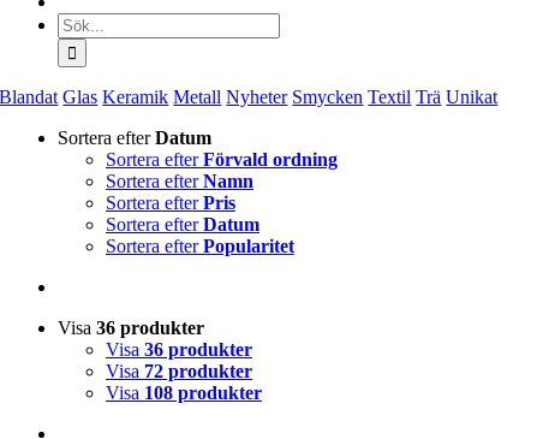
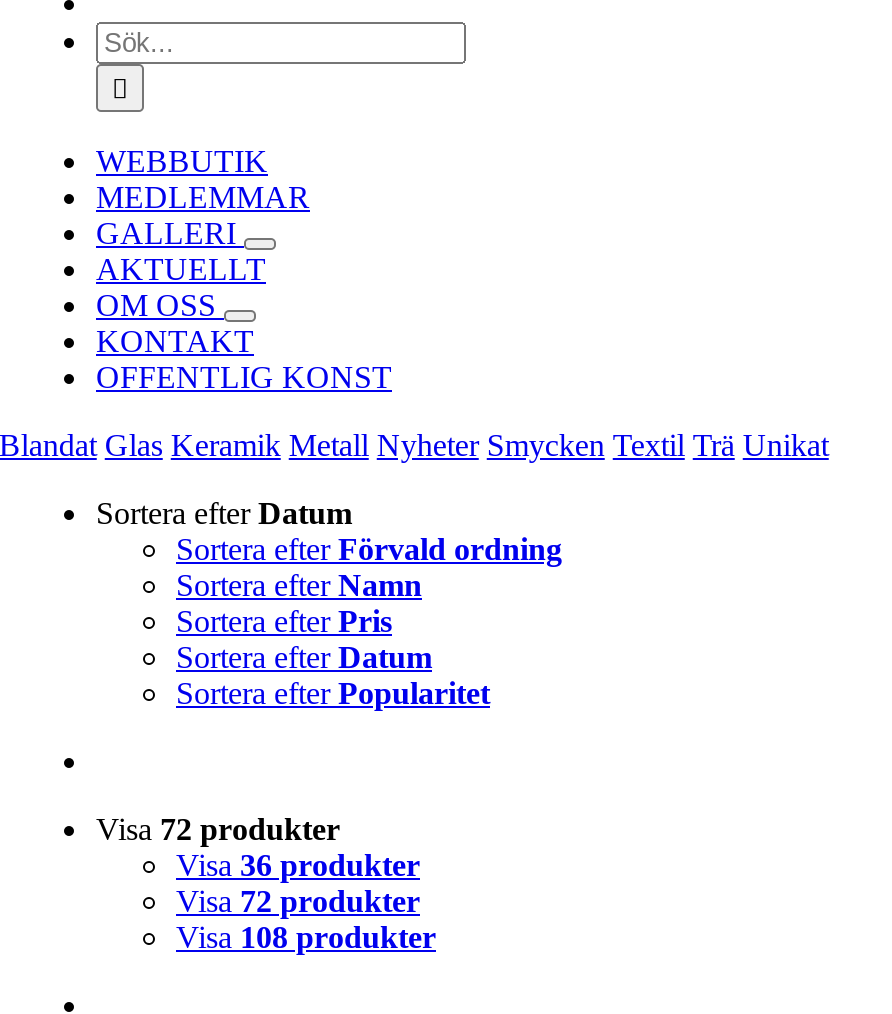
+ WEBBUTIK
+ MEDLEMMAR
+ GALLERI
+ AKTUELLT
+ OM OSS
+ KONTAKT
+ OFFENTLIG KONST

- Visa 36 produkter
+ Visa 72 produkter
